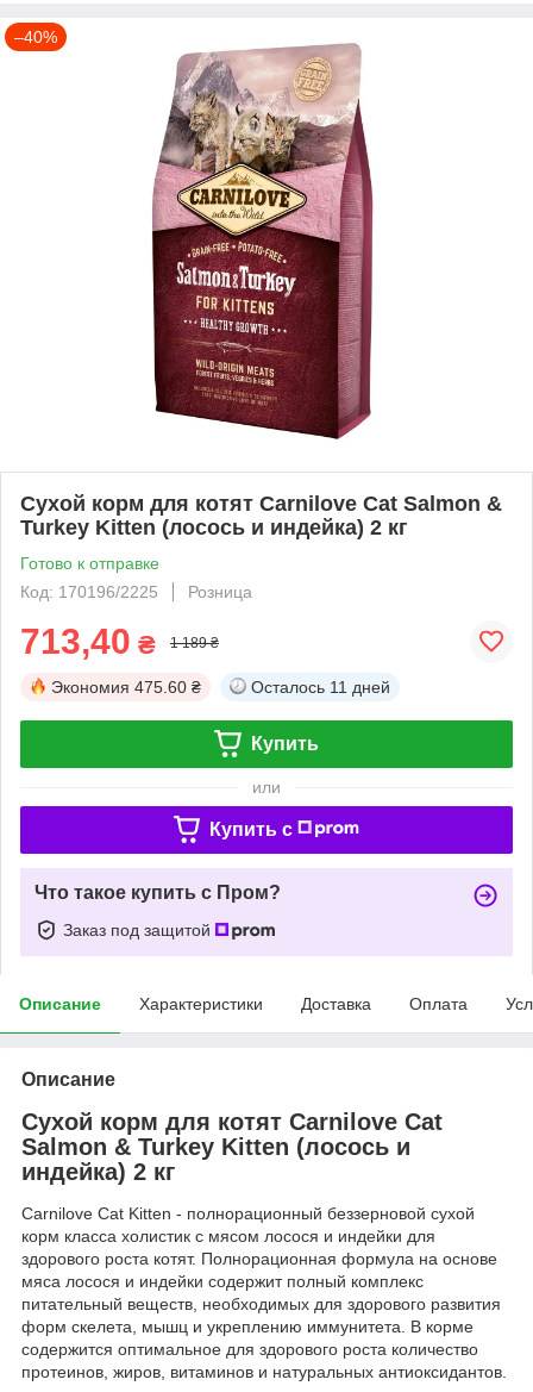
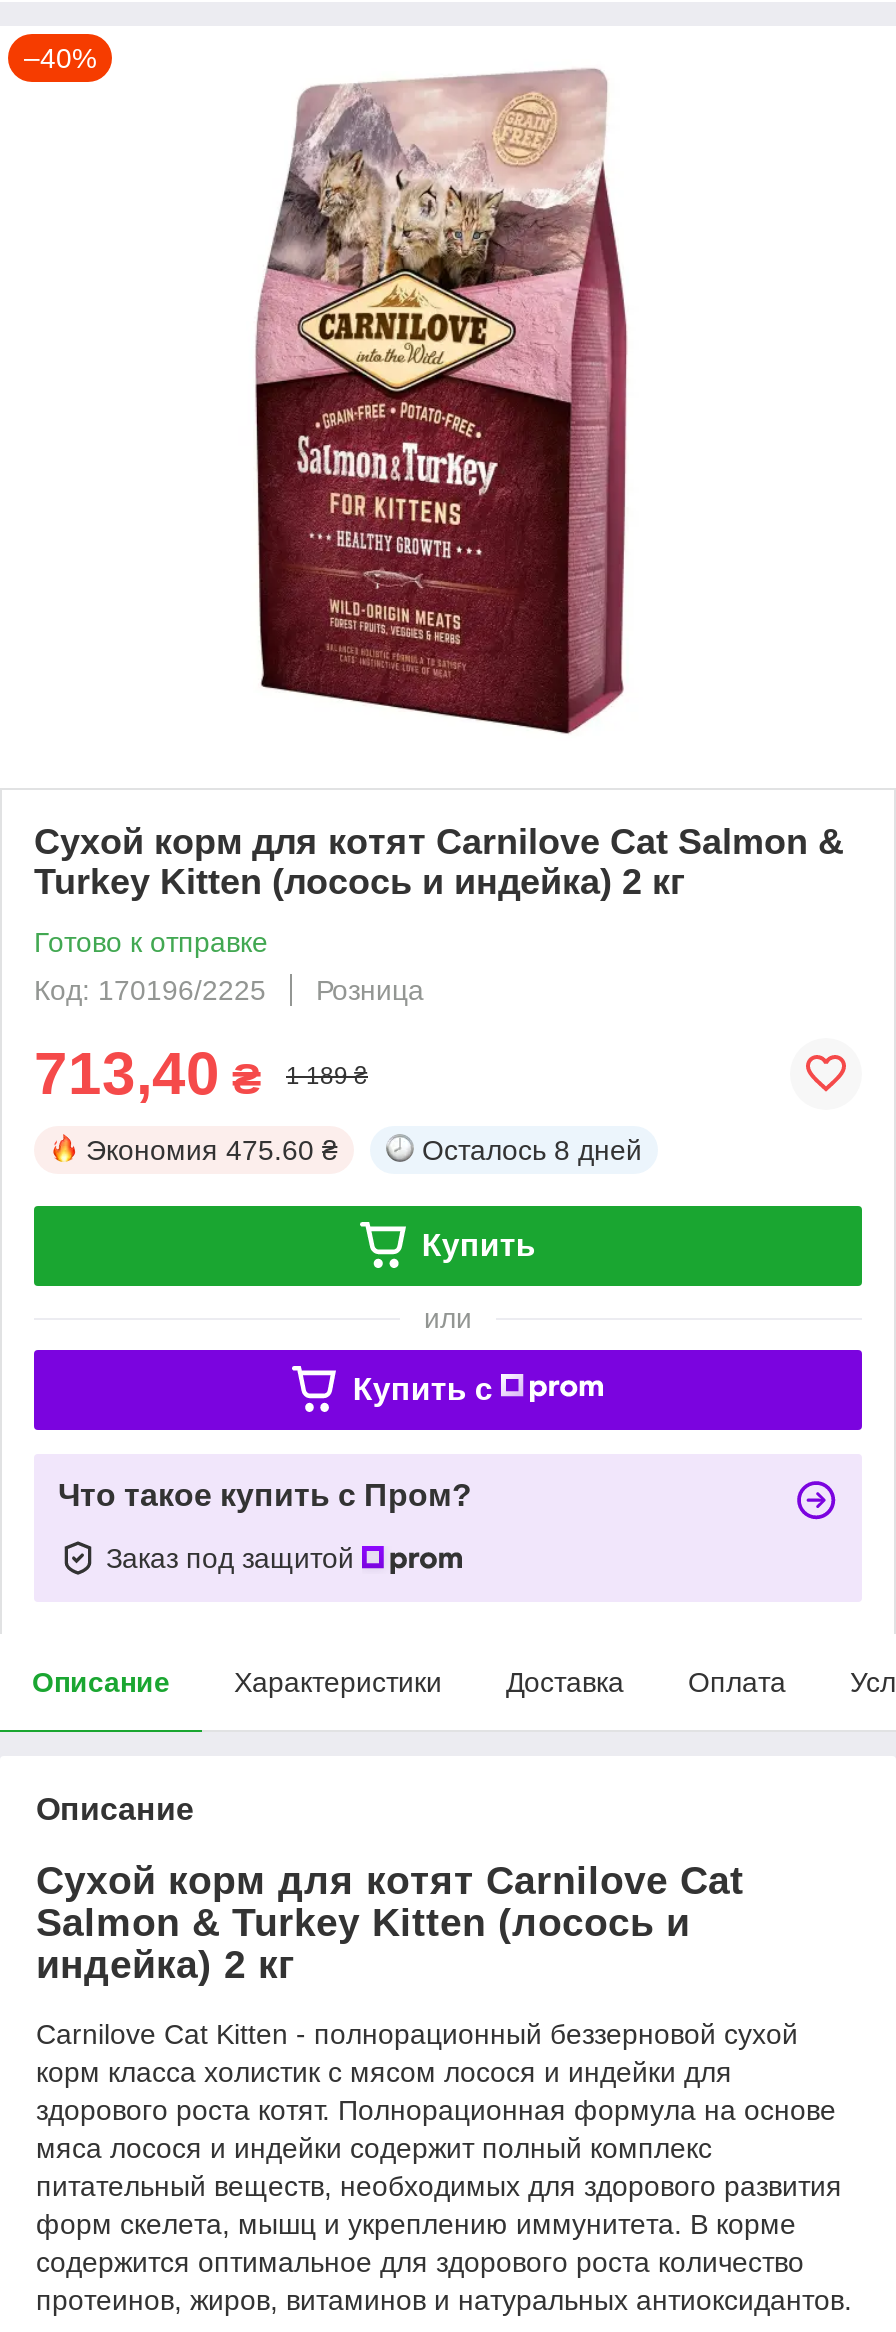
- Осталось 11 дней
+ Осталось 8 дней
